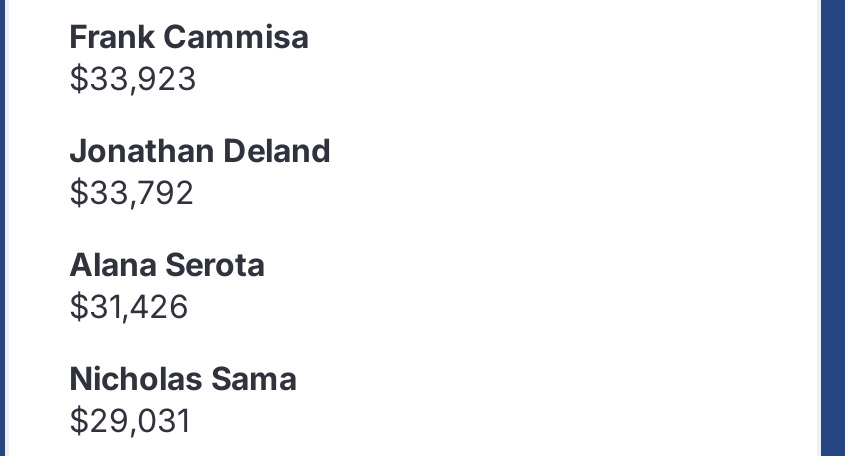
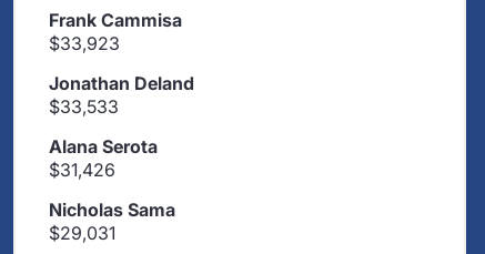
- $33,792
+ $33,533
